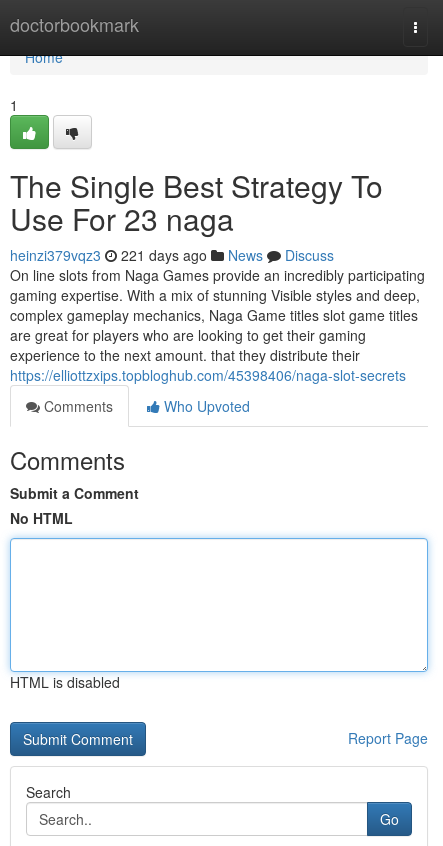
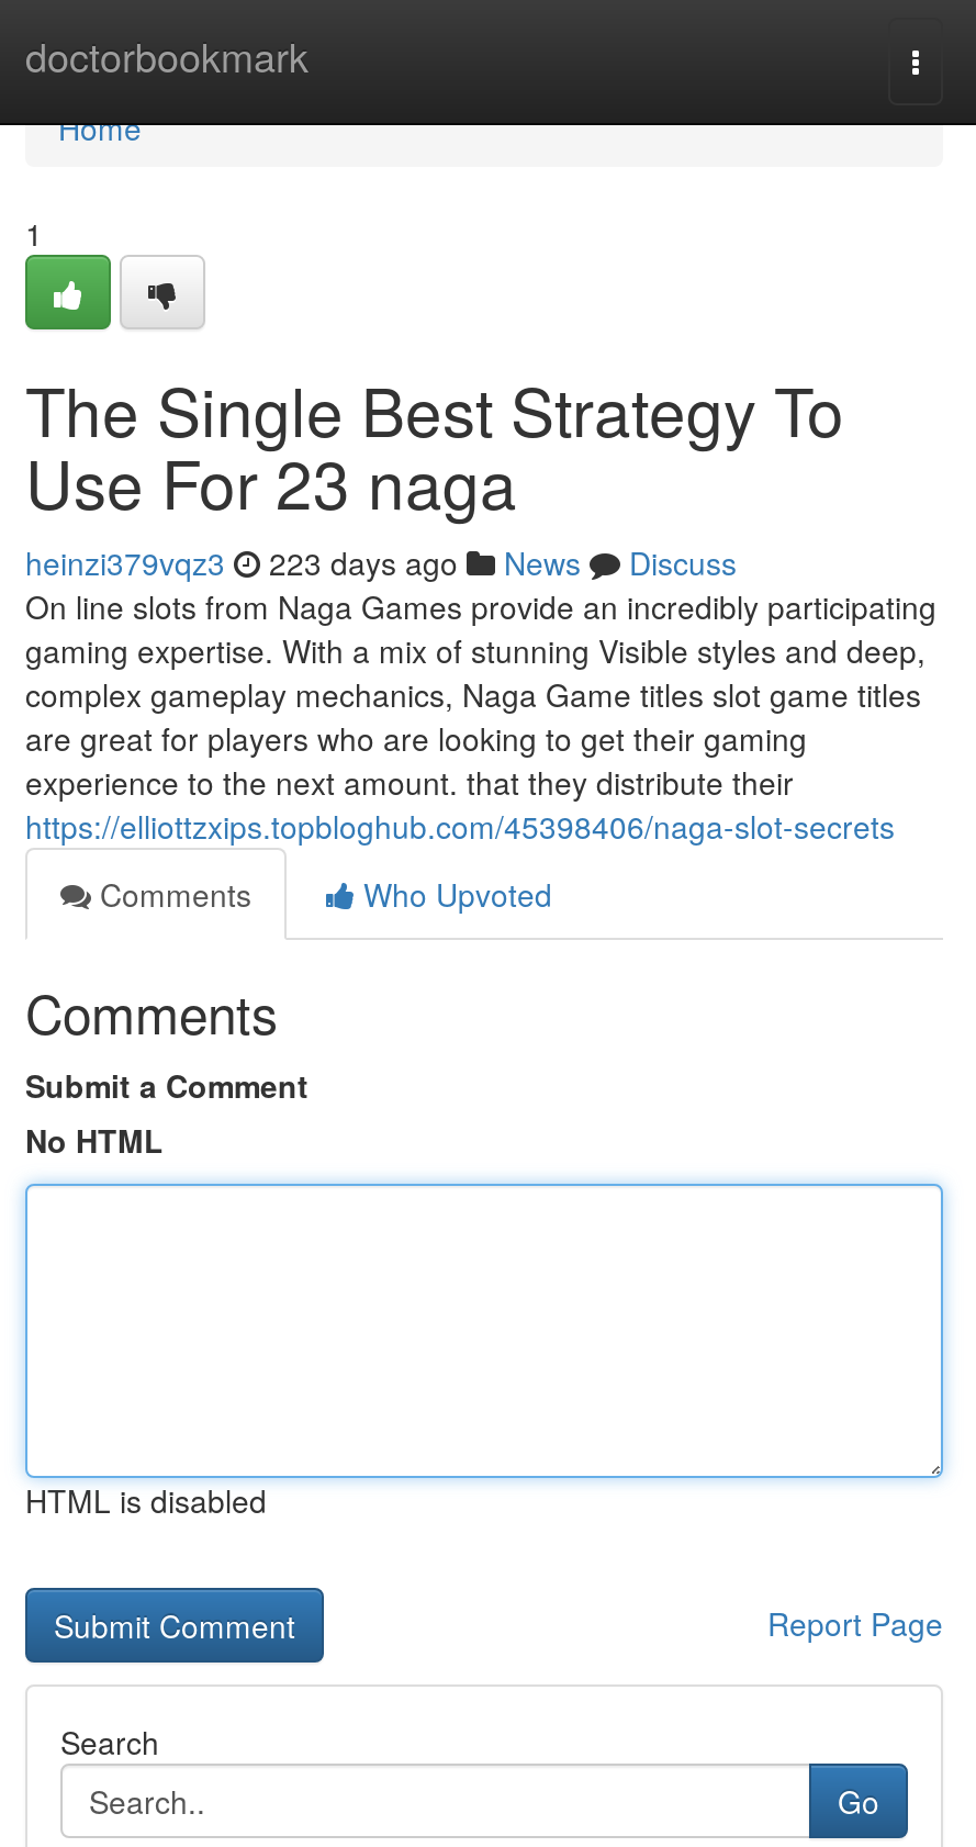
- heinzi379vqz3 221 days ago News Discuss
+ heinzi379vqz3 223 days ago News Discuss
